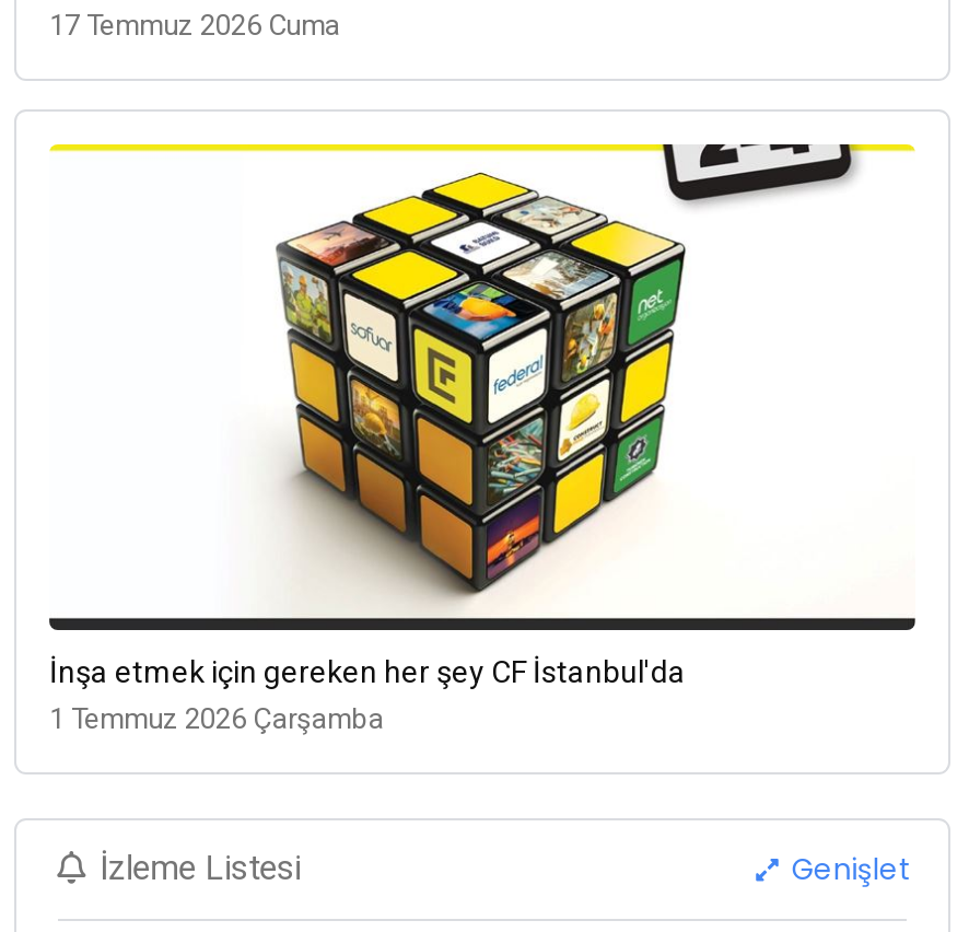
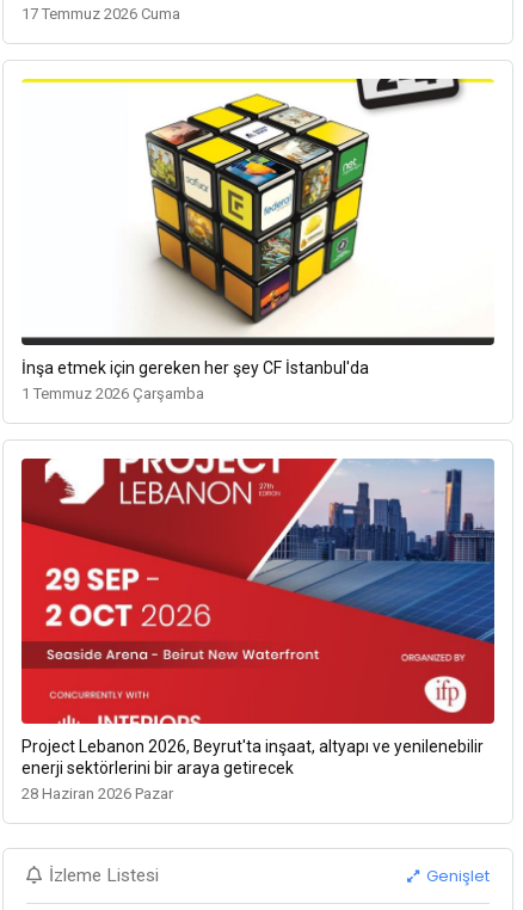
+ [image]
+ Project Lebanon 2026, Beyrut'ta inşaat, altyapı ve yenilenebilir
+ enerji sektörlerini bir araya getirecek
+ 28 Haziran 2026 Pazar
